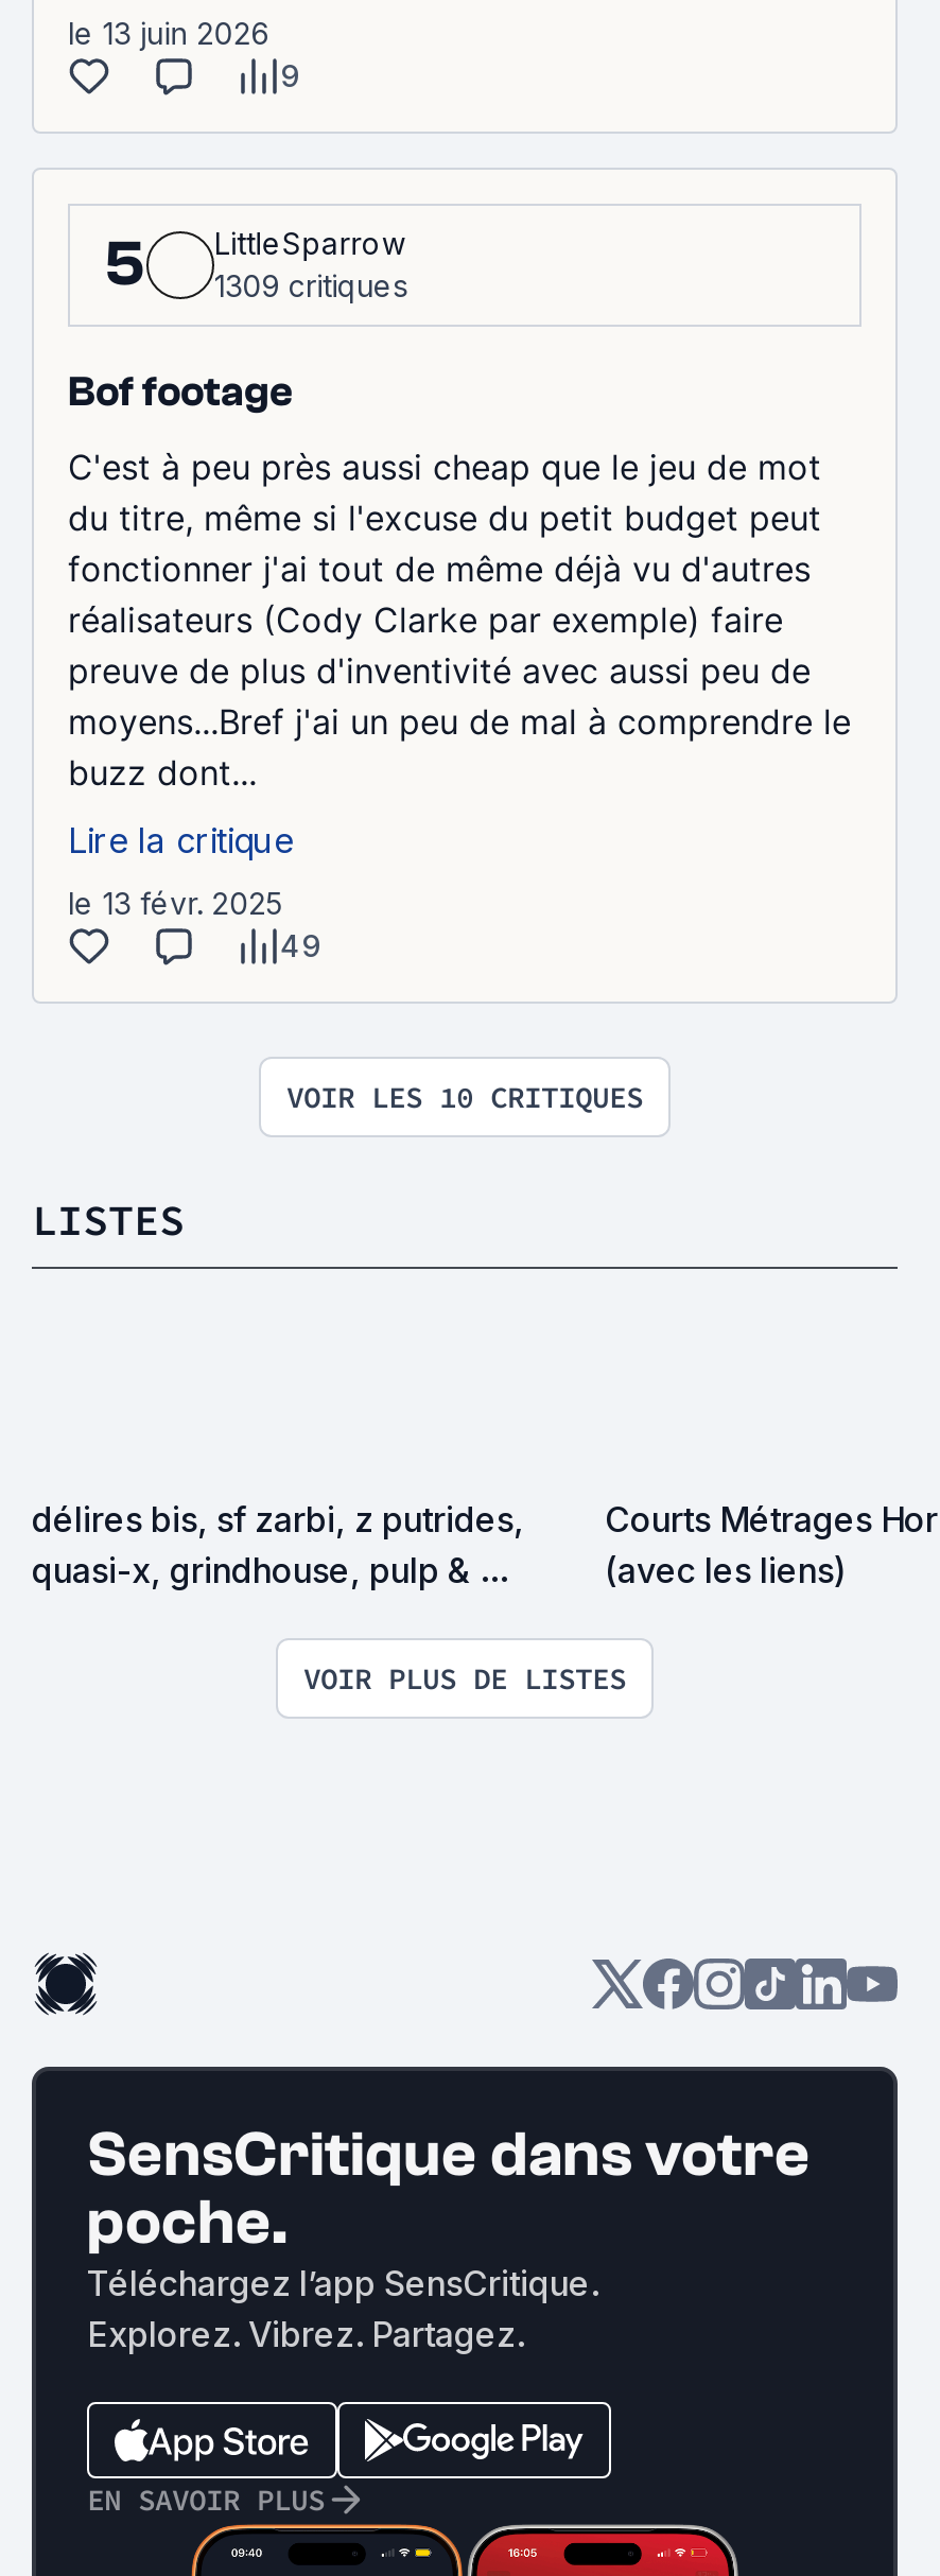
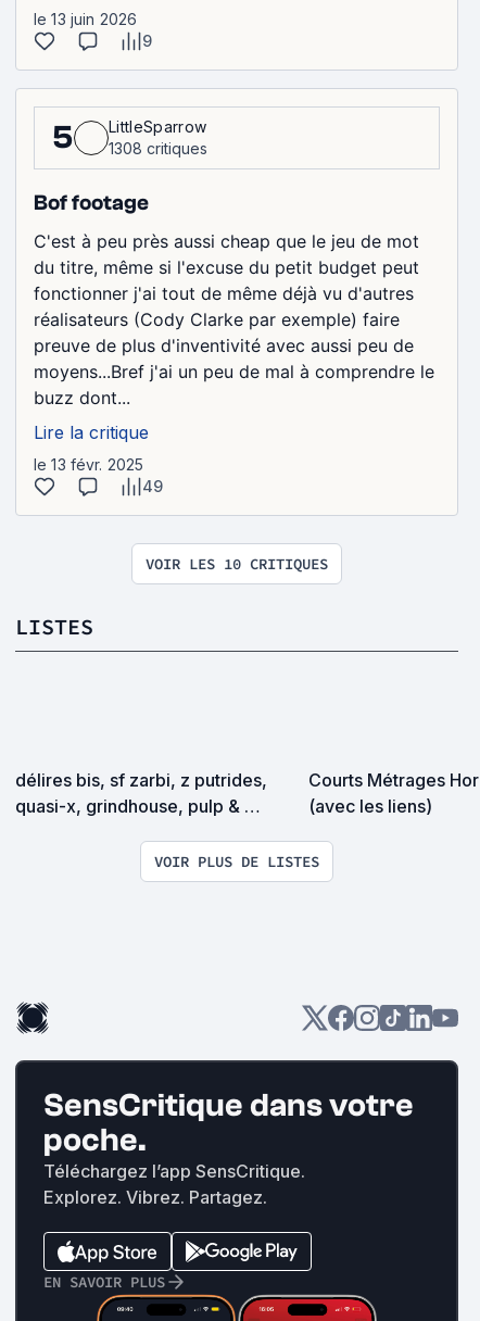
- 5 1309 critiques LittleSparrow
+ 5 1308 critiques LittleSparrow
